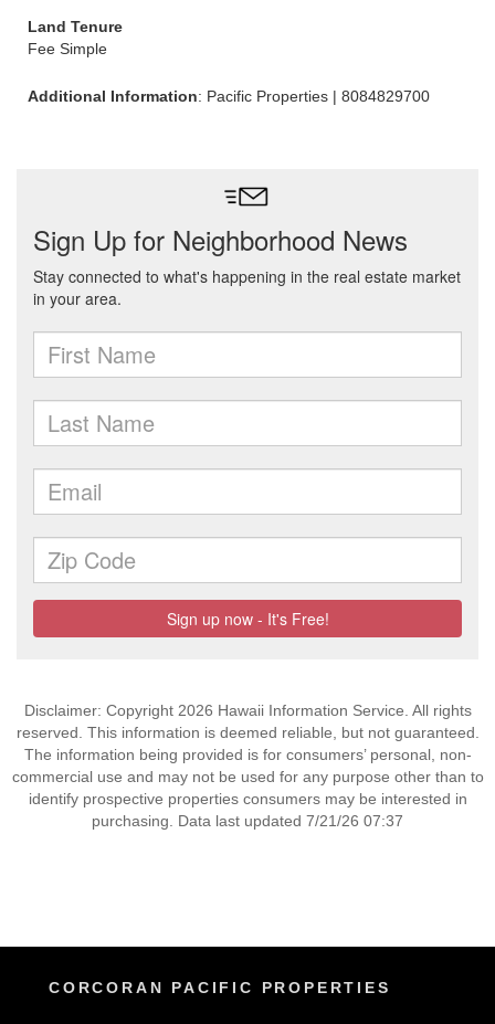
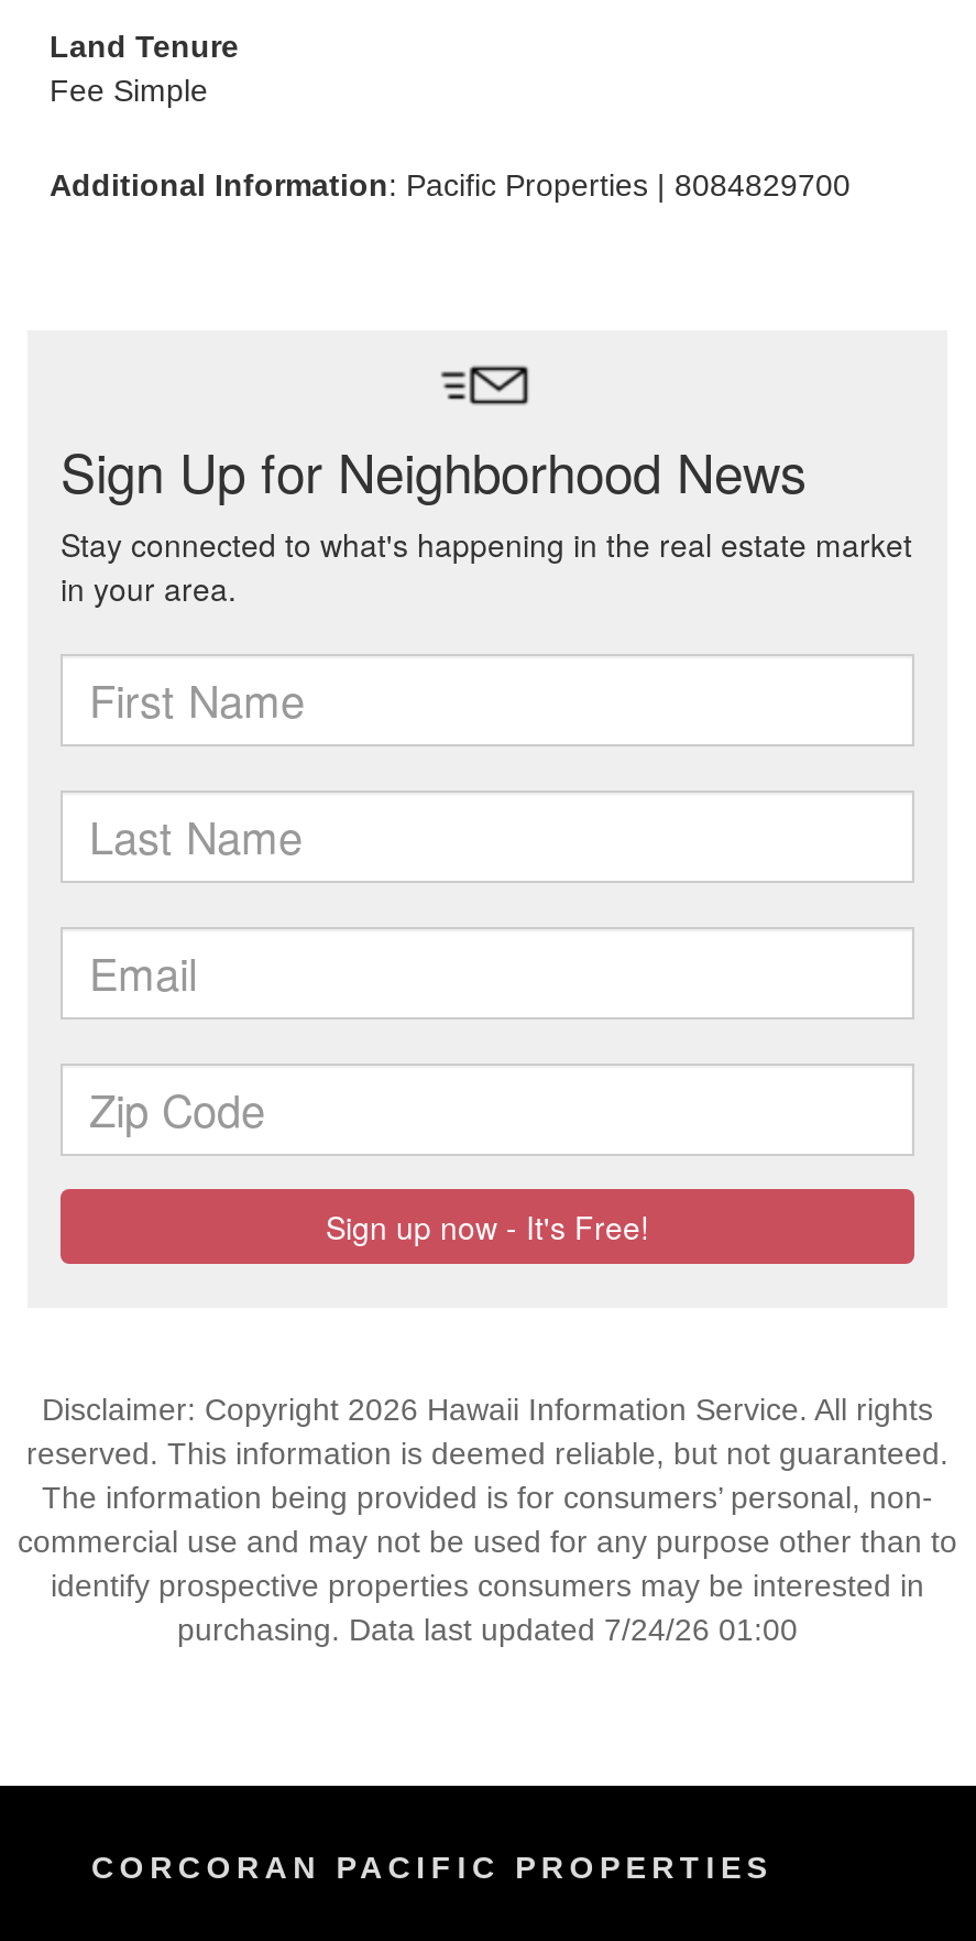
- purchasing. Data last updated 7/21/26 07:37
+ purchasing. Data last updated 7/24/26 01:00
